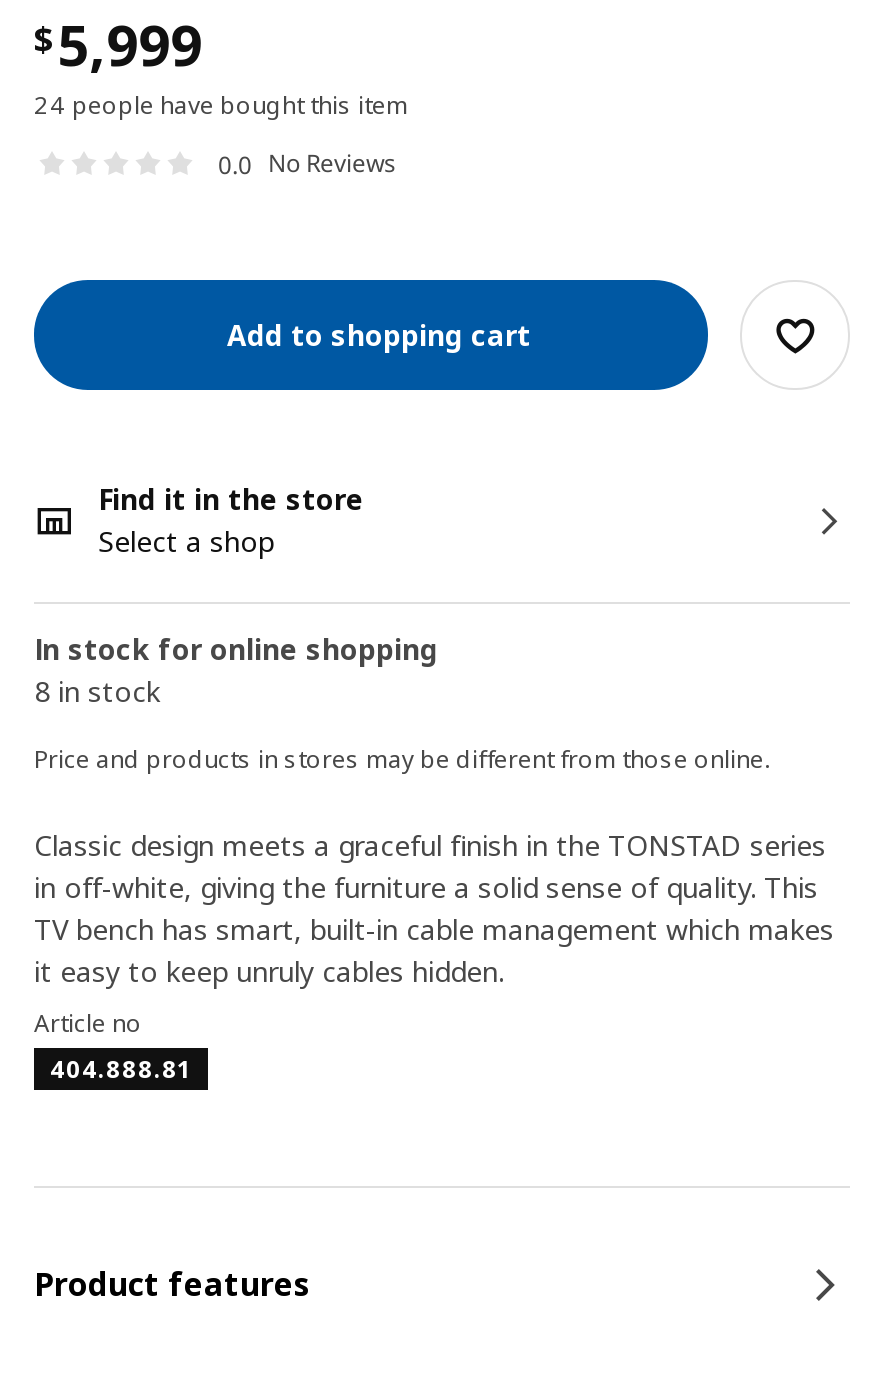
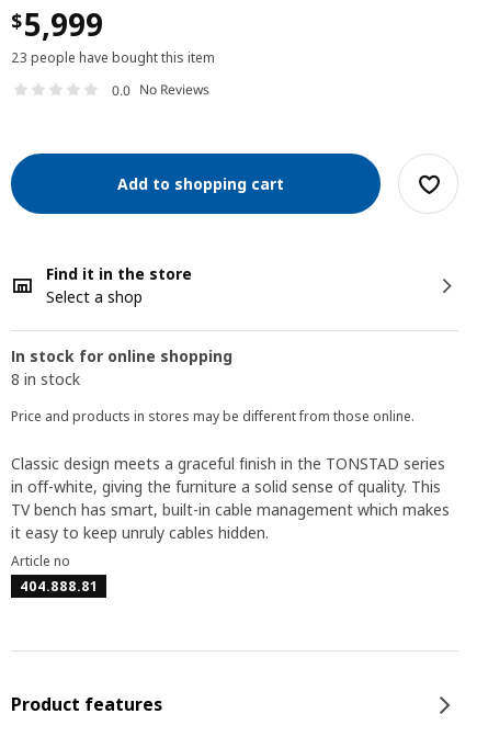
- 24 people have bought this item
+ 23 people have bought this item
